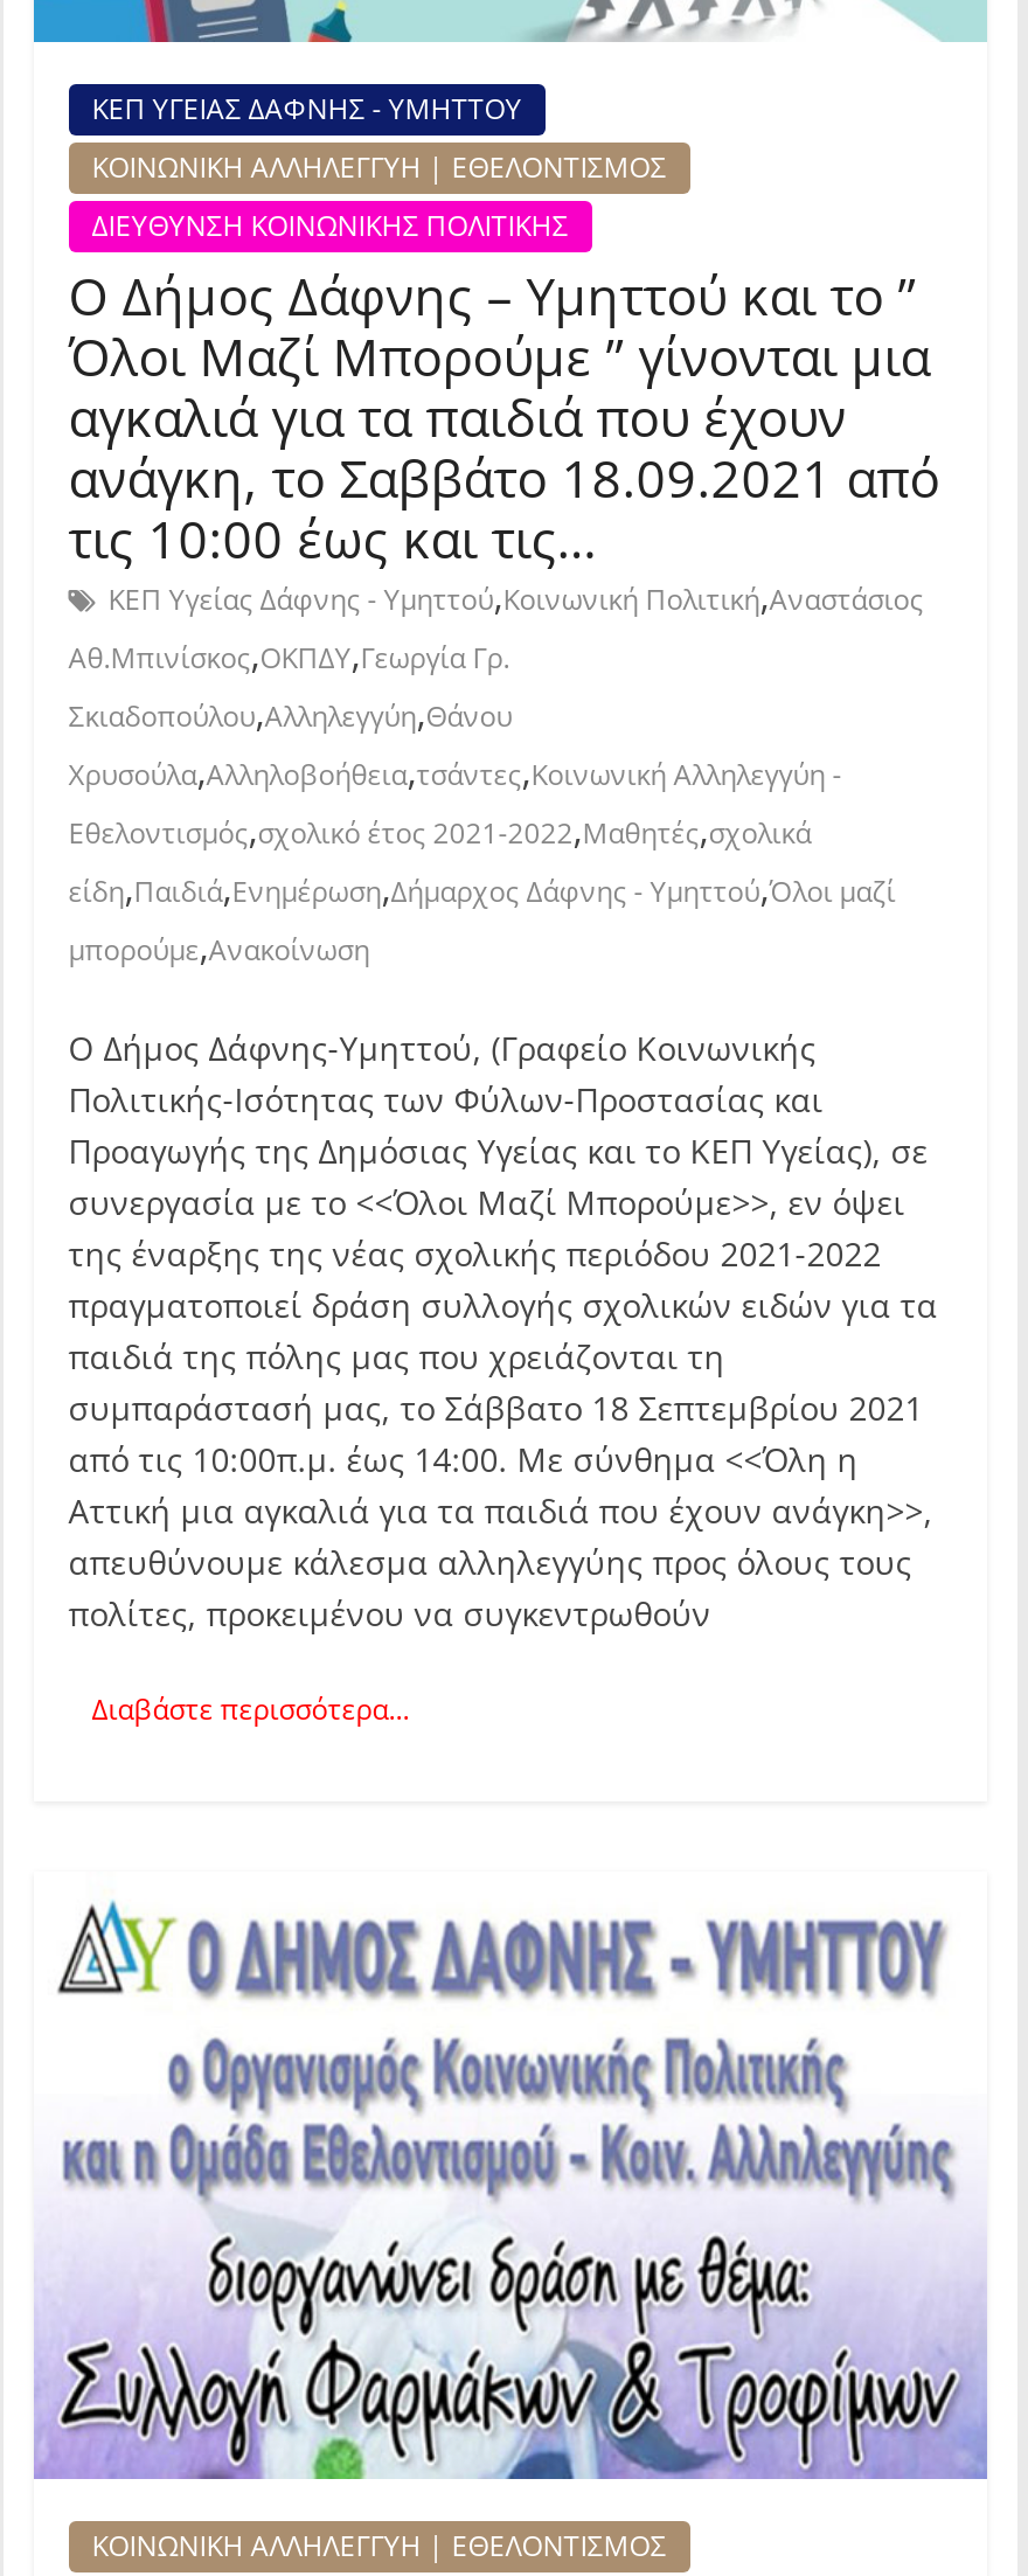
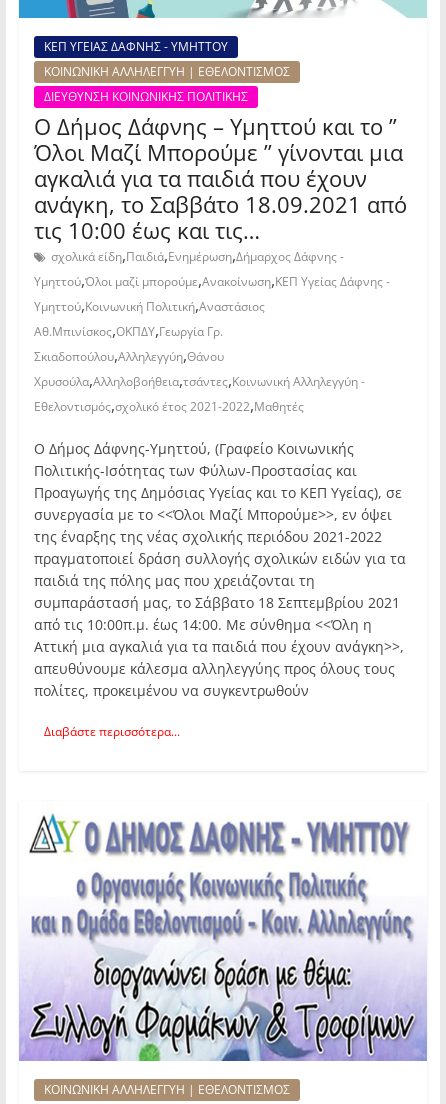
- ΚΕΠ Υγείας Δάφνης - Υμηττού,Κοινωνική Πολιτική,Αναστάσιος
+ σχολικά είδη,Παιδιά,Ενημέρωση,Δήμαρχος Δάφνης -
+ Υμηττού,Όλοι μαζί μπορούμε,Ανακοίνωση,ΚΕΠ Υγείας Δάφνης -
+ Υμηττού,Κοινωνική Πολιτική,Αναστάσιος

moved down: Αθ.Μπινίσκος,ΟΚΠΔΥ,Γεωργία Γρ. | Σκιαδοπούλου,Αλληλεγγύη,Θάνου | Χρυσούλα,Αλληλοβοήθεια,τσάντες,Κοινωνική Αλληλεγγύη -

- Εθελοντισμός,σχολικό έτος 2021-2022,Μαθητές,σχολικά
- είδη,Παιδιά,Ενημέρωση,Δήμαρχος Δάφνης - Υμηττού,Όλοι μαζί
- μπορούμε,Ανακοίνωση
+ Εθελοντισμός,σχολικό έτος 2021-2022,Μαθητές
